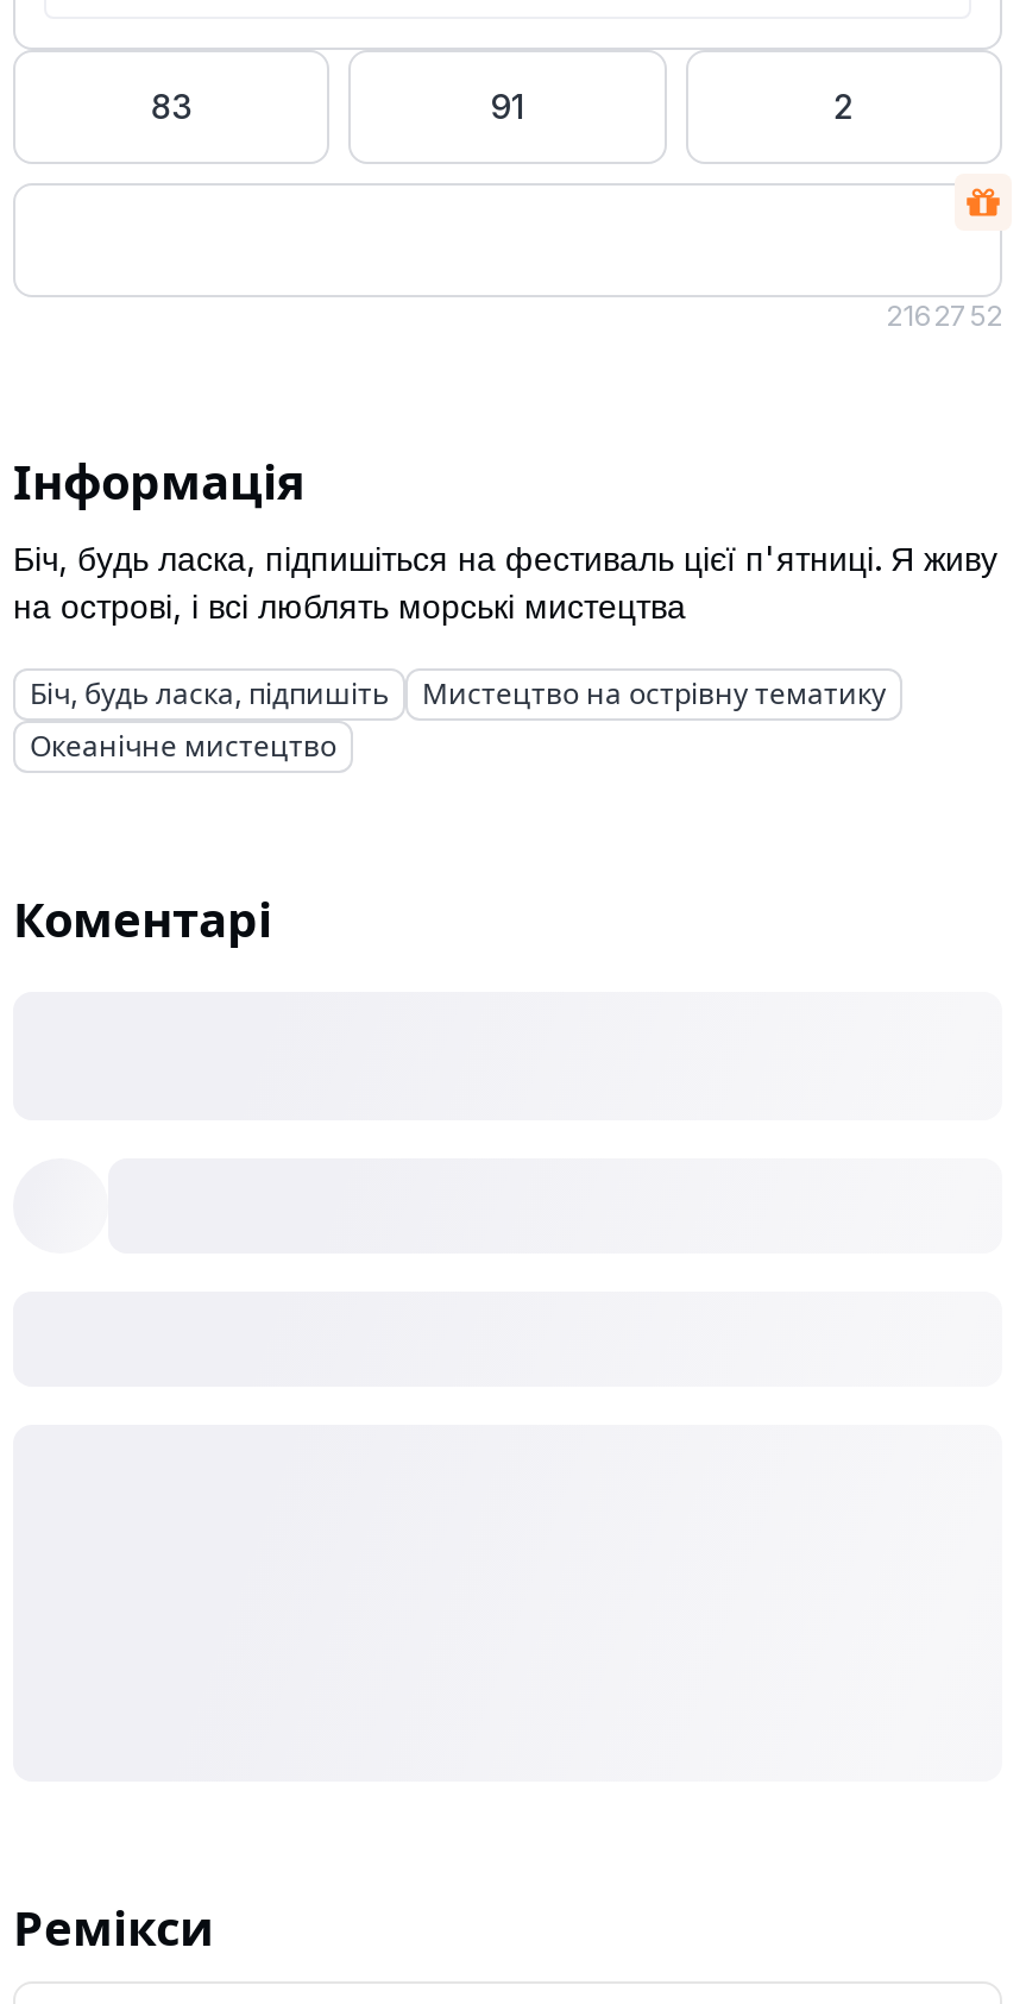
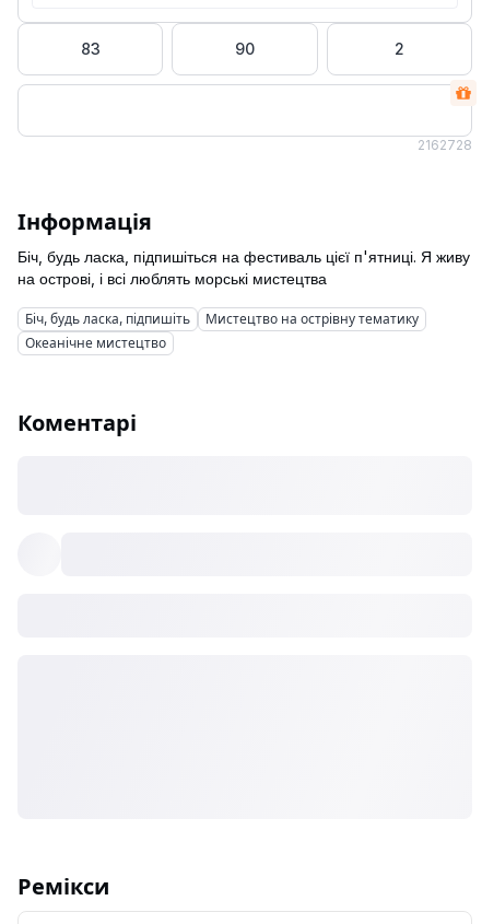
- 91
+ 90

- 2162752
+ 2162728
